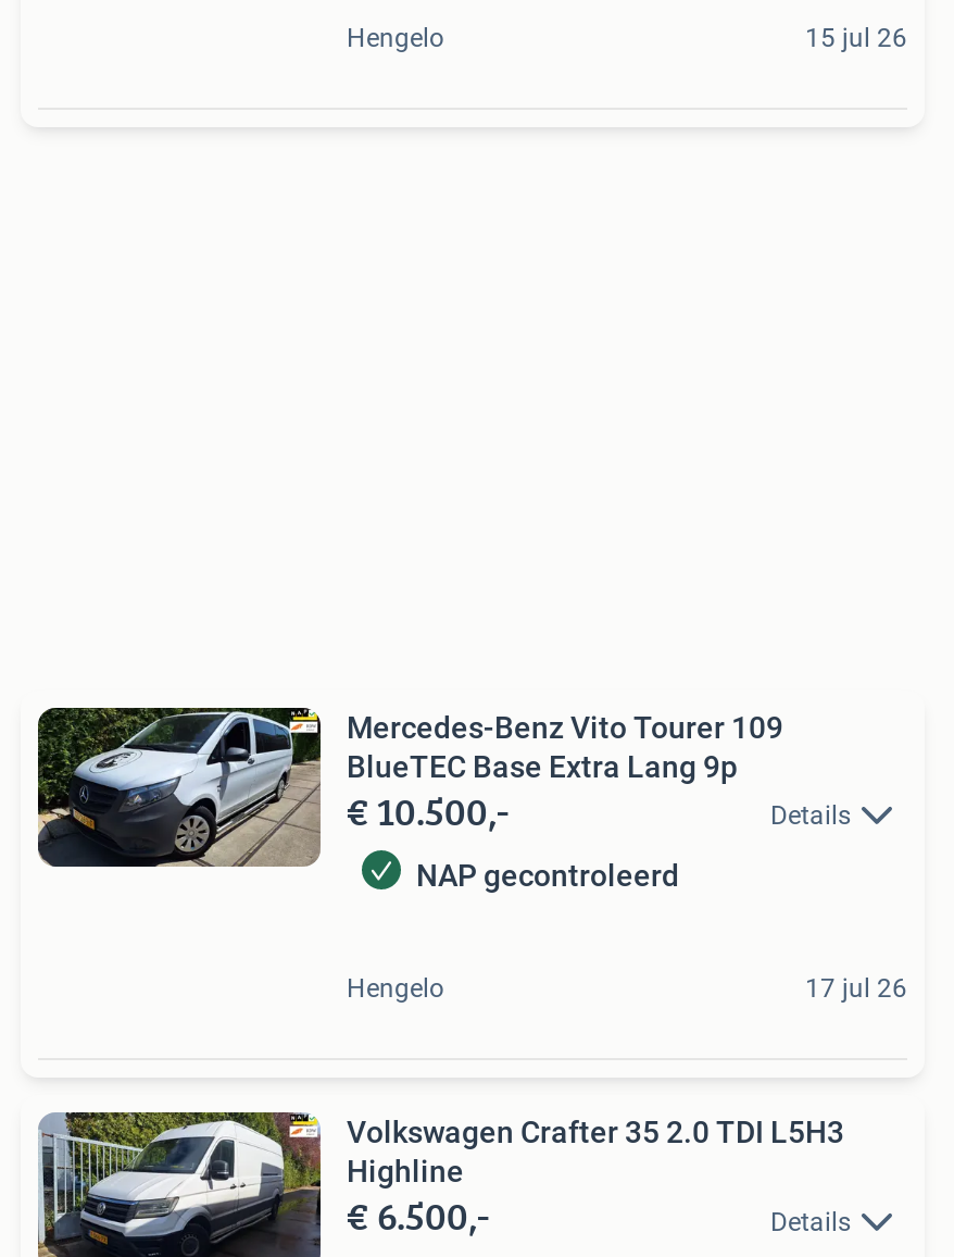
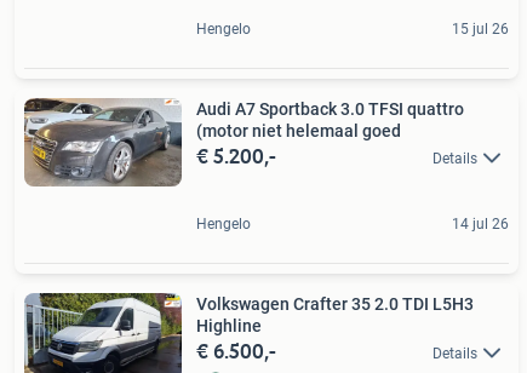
- [image]
- Mercedes-Benz Vito Tourer 109
- BlueTEC Base Extra Lang 9p
- € 10.500,-
+ [image]
+ Audi A7 Sportback 3.0 TFSI quattro
+ (motor niet helemaal goed
+ € 5.200,-

- NAP gecontroleerd

- 17 jul 26
+ 14 jul 26
